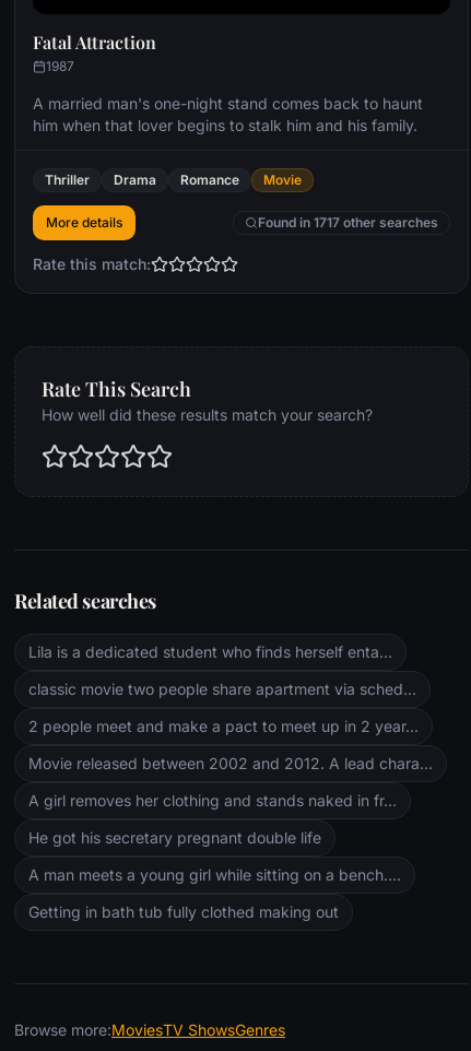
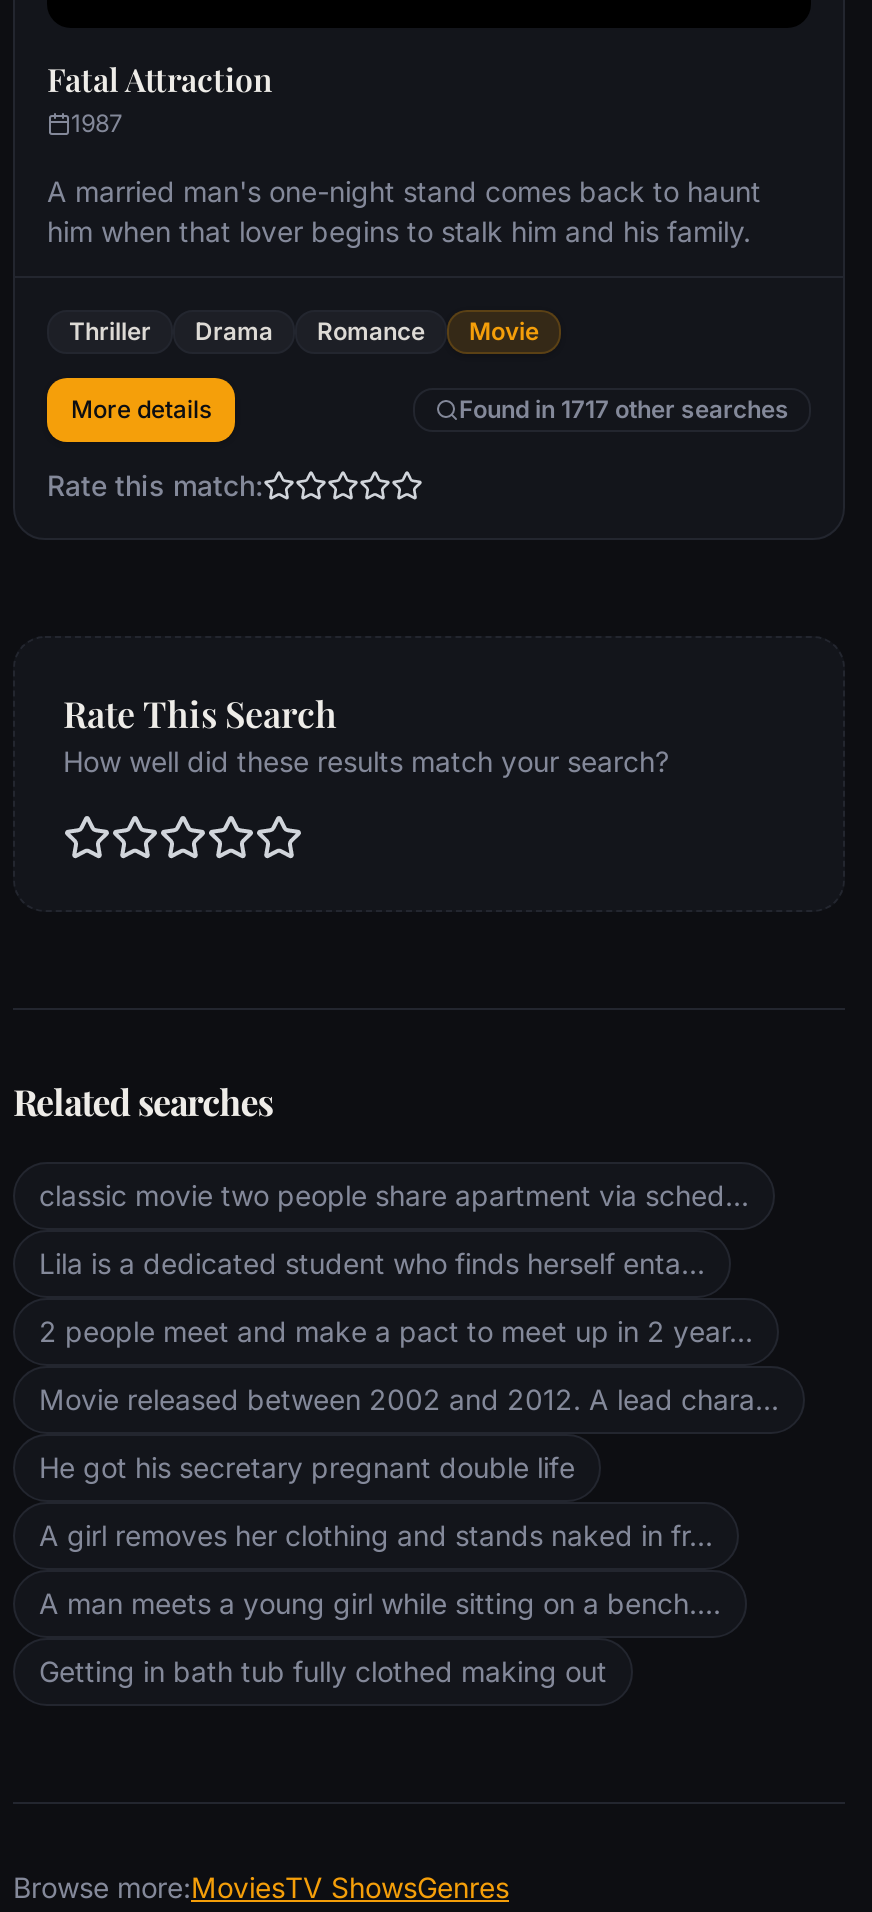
moved down: Lila is a dedicated student who finds herself enta...

moved up: classic movie two people share apartment via sched...

moved down: A girl removes her clothing and stands naked in fr...

moved up: He got his secretary pregnant double life
